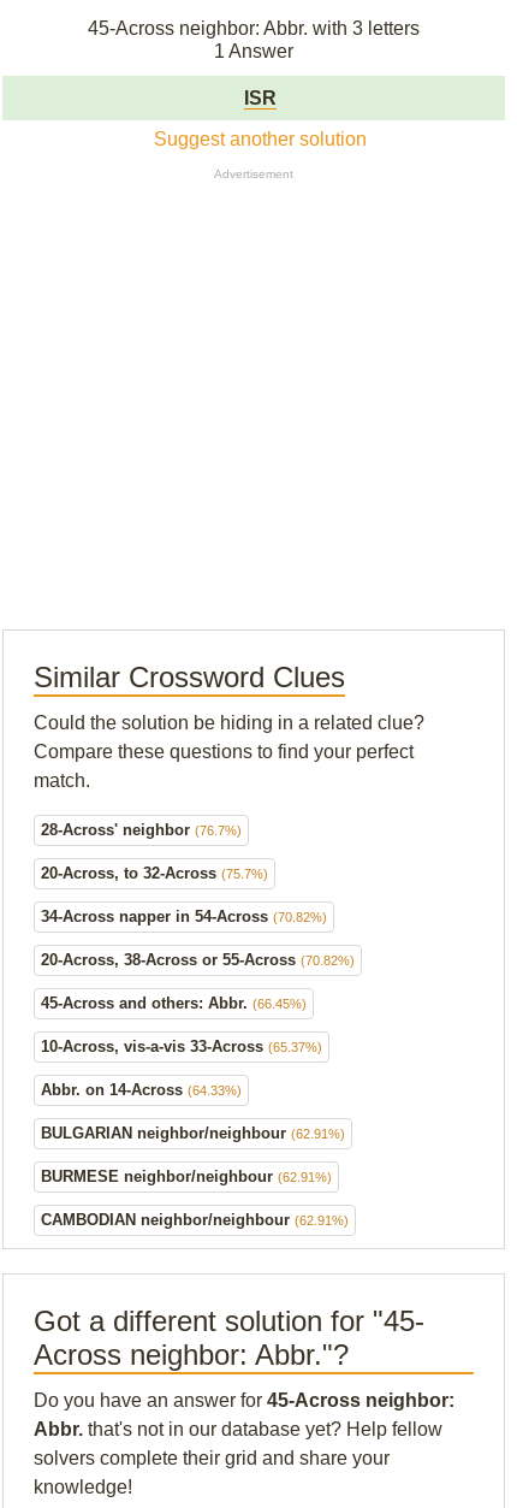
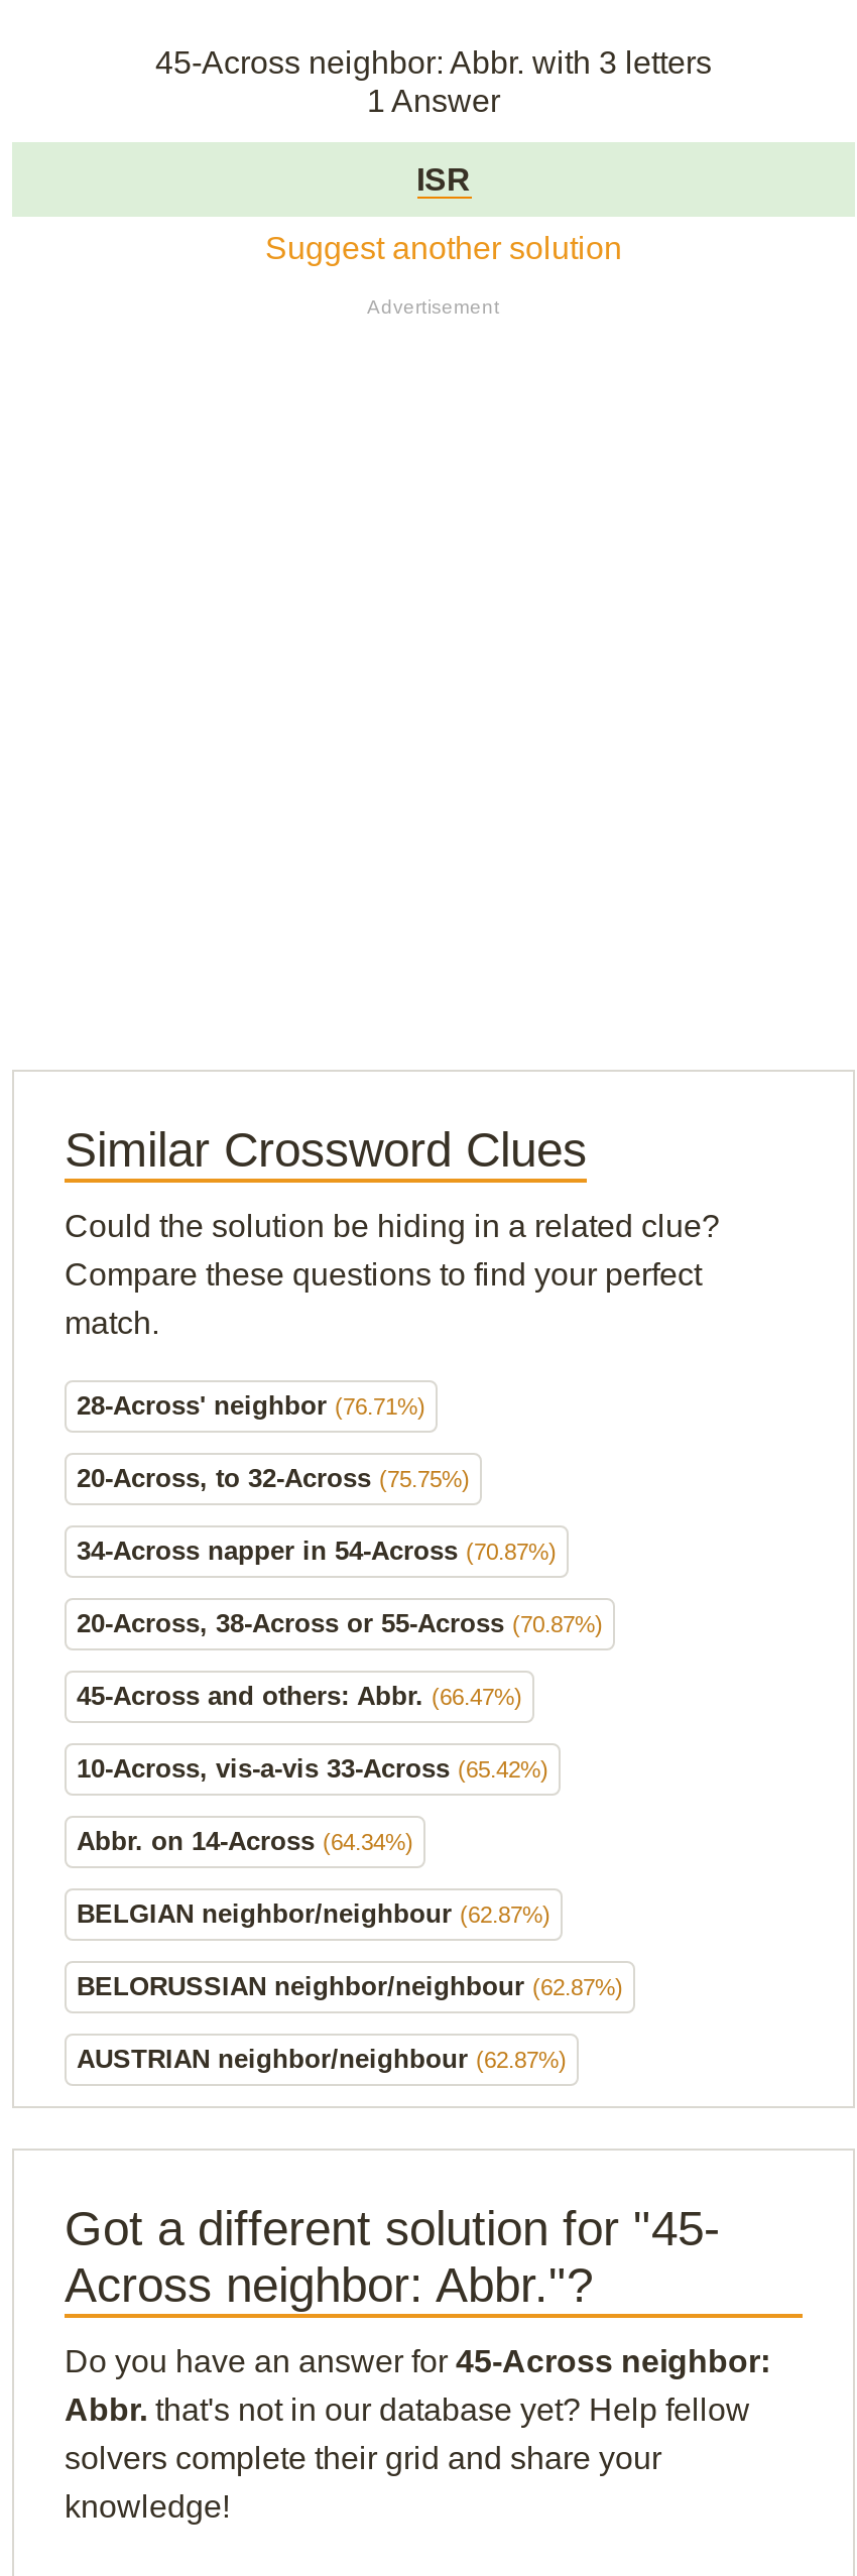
- 28-Across' neighbor (76.7%)
+ 28-Across' neighbor (76.71%)

- 20-Across, to 32-Across (75.7%)
+ 20-Across, to 32-Across (75.75%)

- 34-Across napper in 54-Across (70.82%)
+ 34-Across napper in 54-Across (70.87%)

- 20-Across, 38-Across or 55-Across (70.82%)
+ 20-Across, 38-Across or 55-Across (70.87%)

- 45-Across and others: Abbr. (66.45%)
+ 45-Across and others: Abbr. (66.47%)

- 10-Across, vis-a-vis 33-Across (65.37%)
+ 10-Across, vis-a-vis 33-Across (65.42%)

- Abbr. on 14-Across (64.33%)
+ Abbr. on 14-Across (64.34%)

- BULGARIAN neighbor/neighbour (62.91%)
+ BELGIAN neighbor/neighbour (62.87%)

- BURMESE neighbor/neighbour (62.91%)
+ BELORUSSIAN neighbor/neighbour (62.87%)

- CAMBODIAN neighbor/neighbour (62.91%)
+ AUSTRIAN neighbor/neighbour (62.87%)
